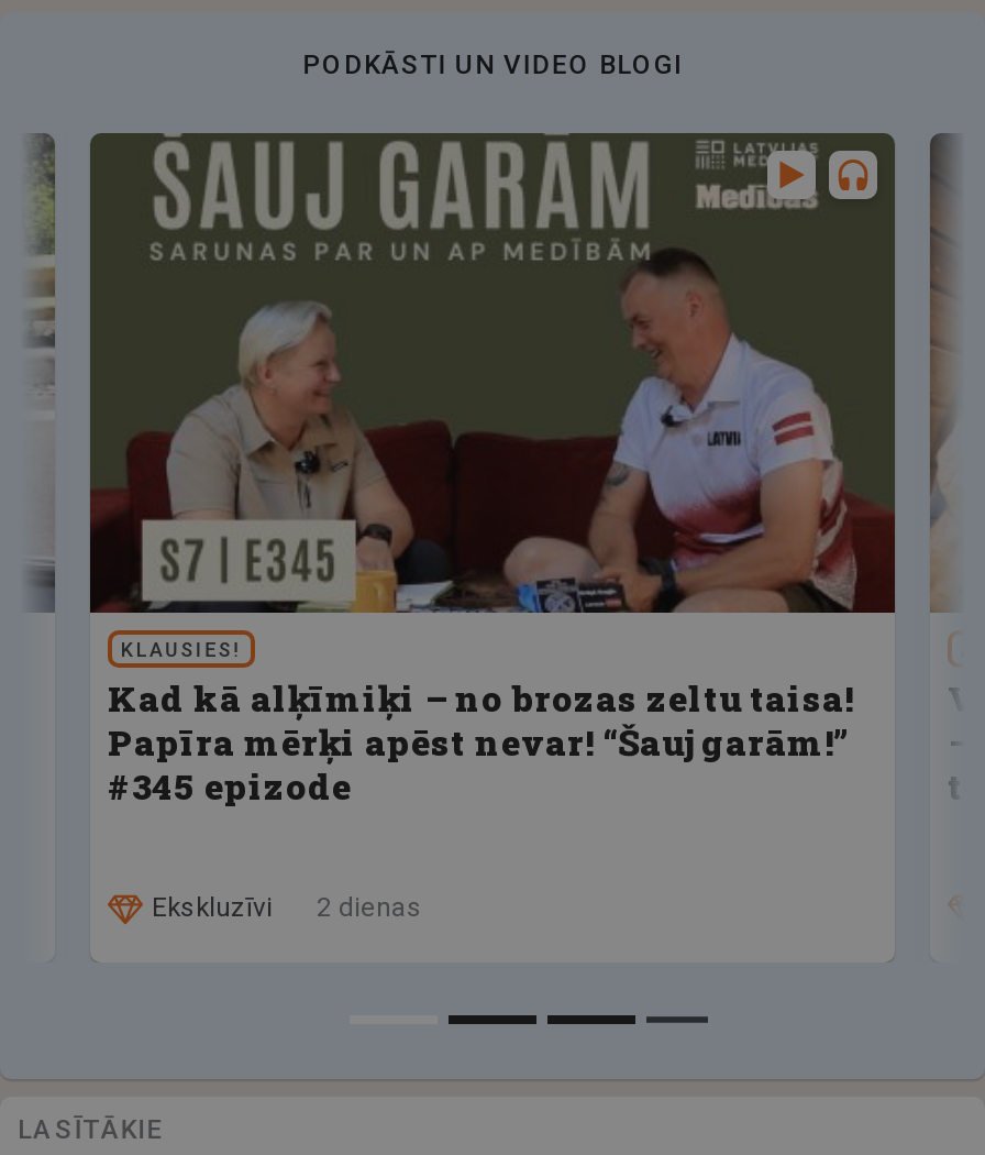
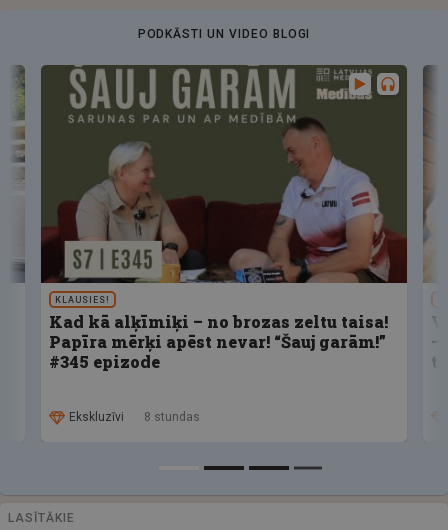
- Ekskluzīvi 2 dienas
+ Ekskluzīvi 8 stundas
